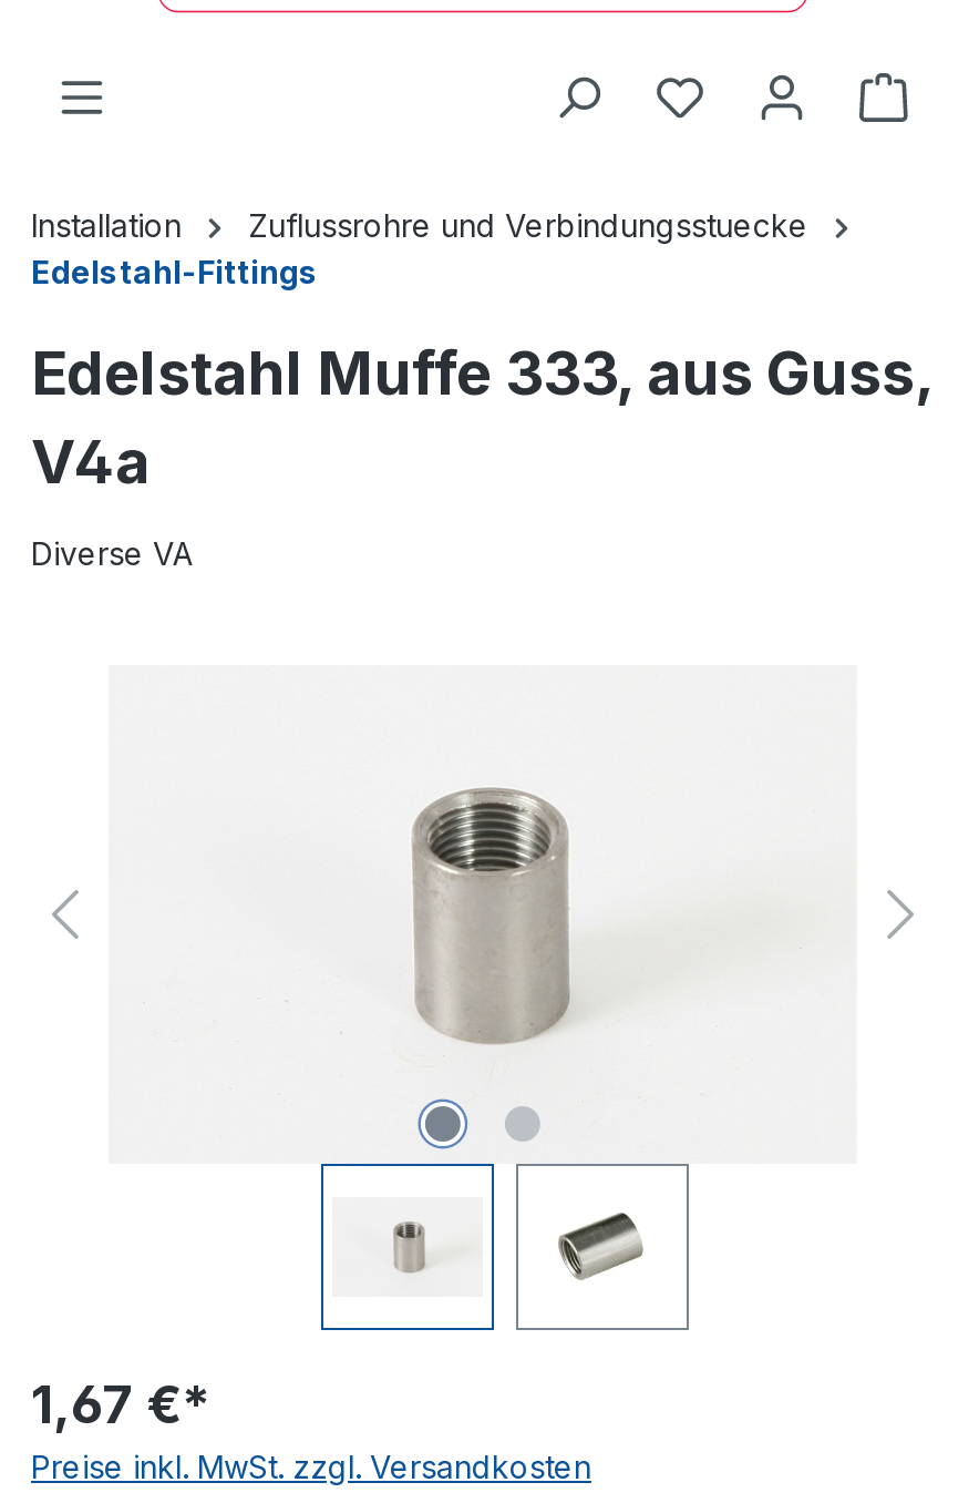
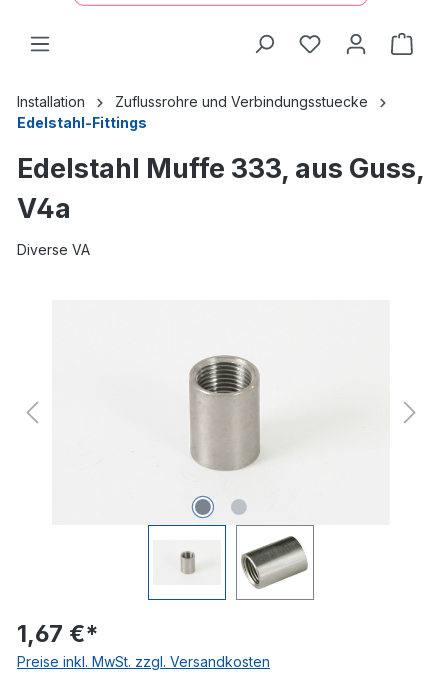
- [image]
+ [image]
